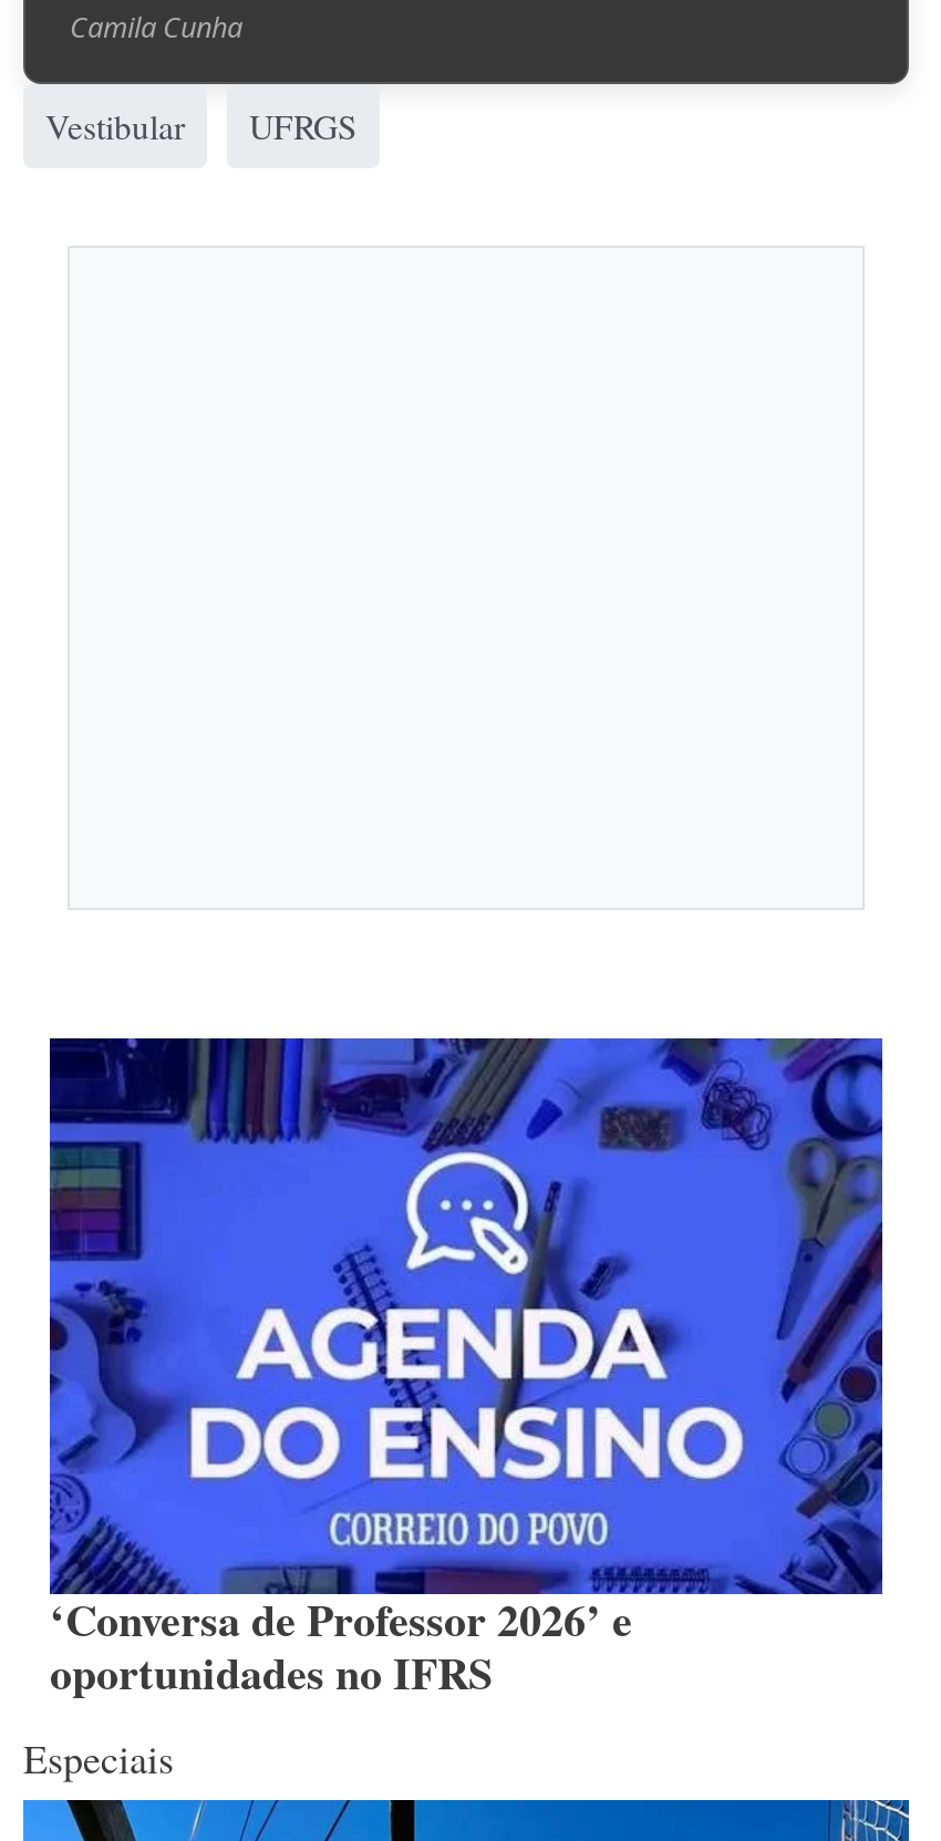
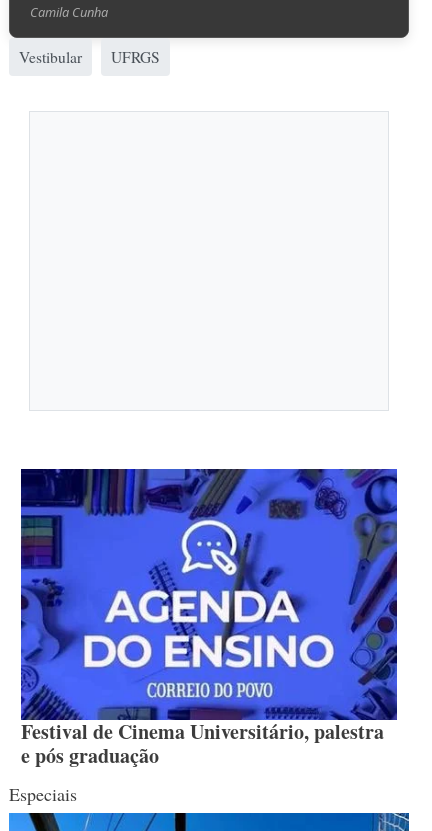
- ‘Conversa de Professor 2026’ e
- oportunidades no IFRS
+ Festival de Cinema Universitário, palestra
+ e pós graduação
